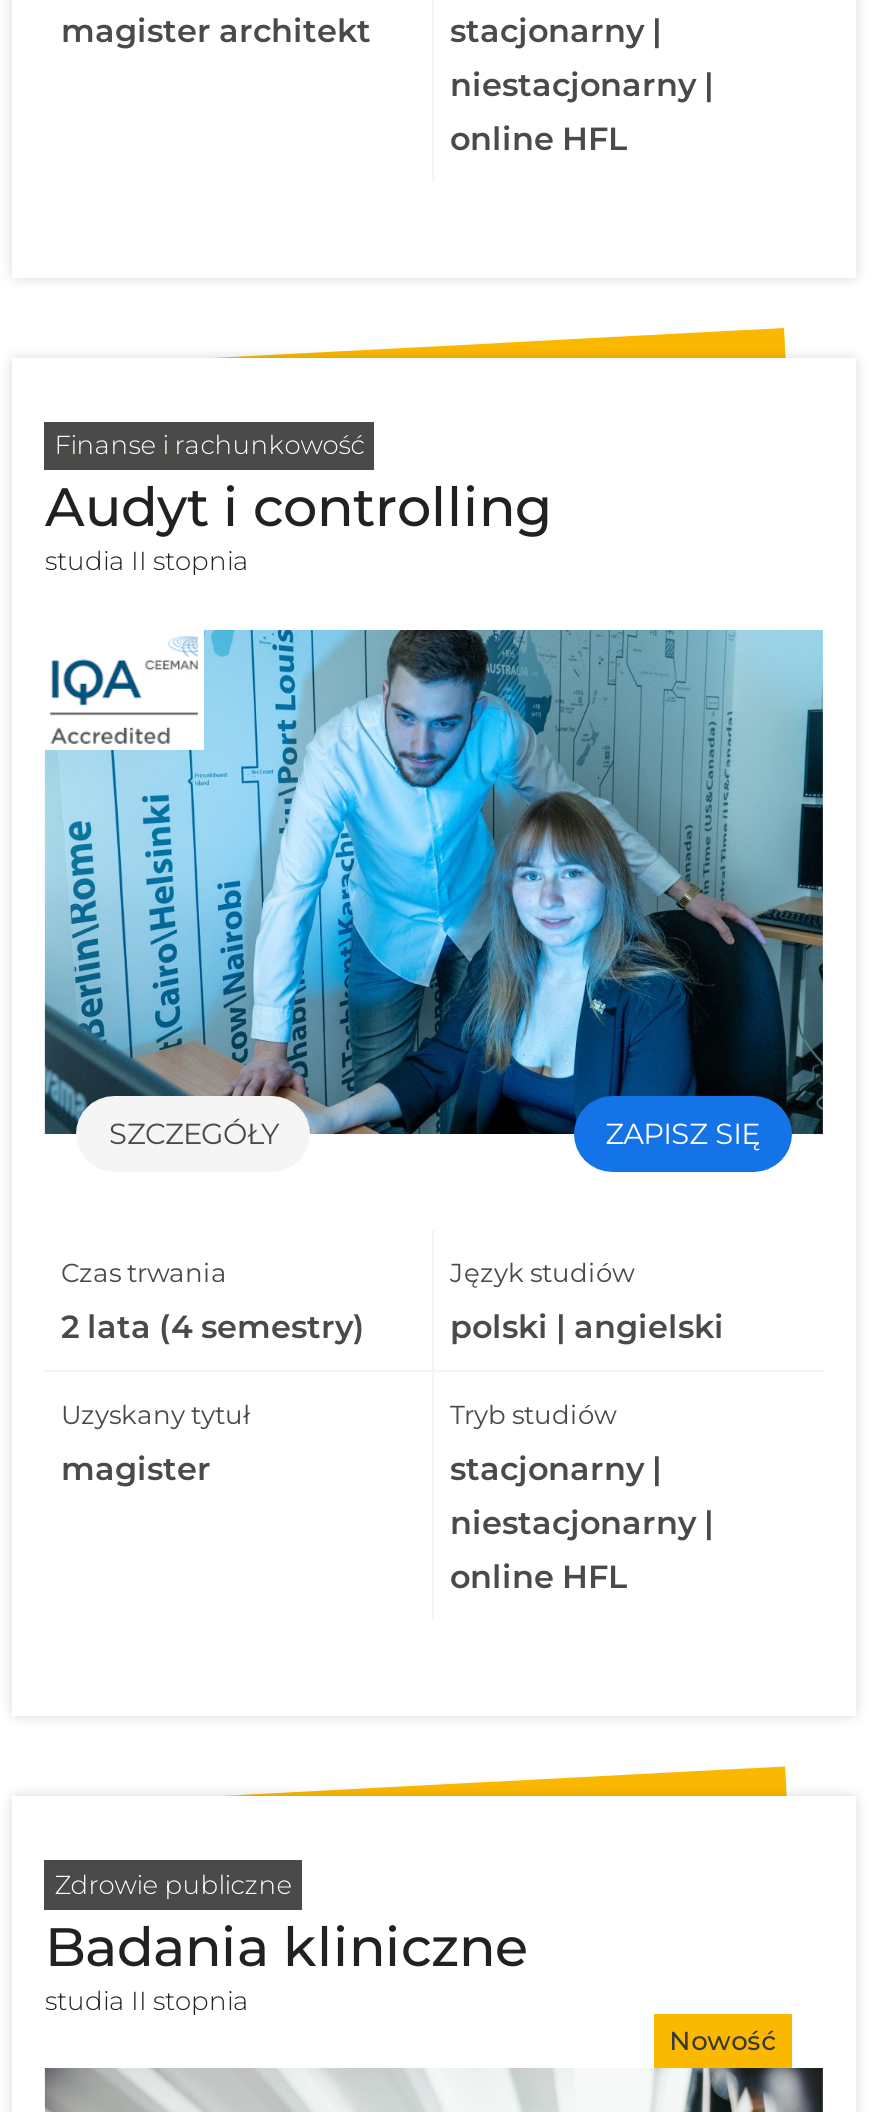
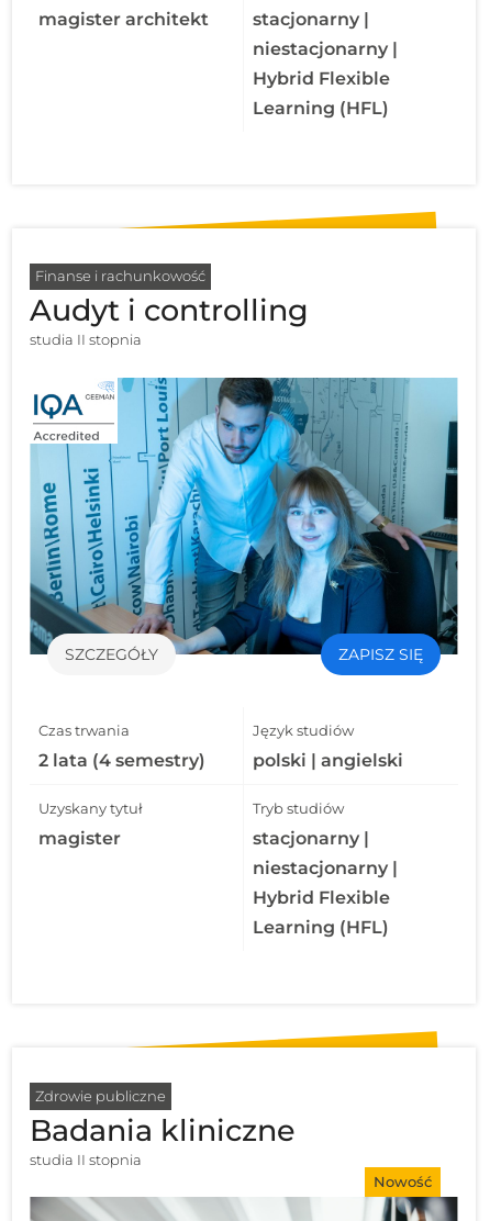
- online HFL
+ Hybrid Flexible
+ Learning (HFL)

- online HFL
+ Hybrid Flexible
+ Learning (HFL)
